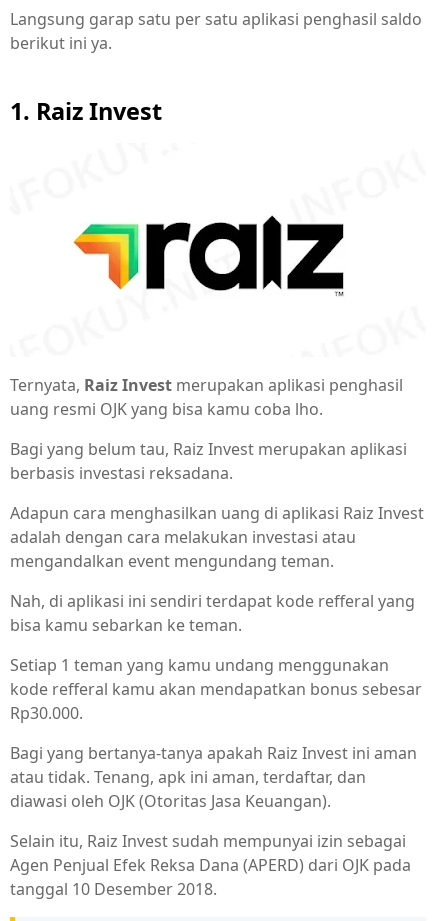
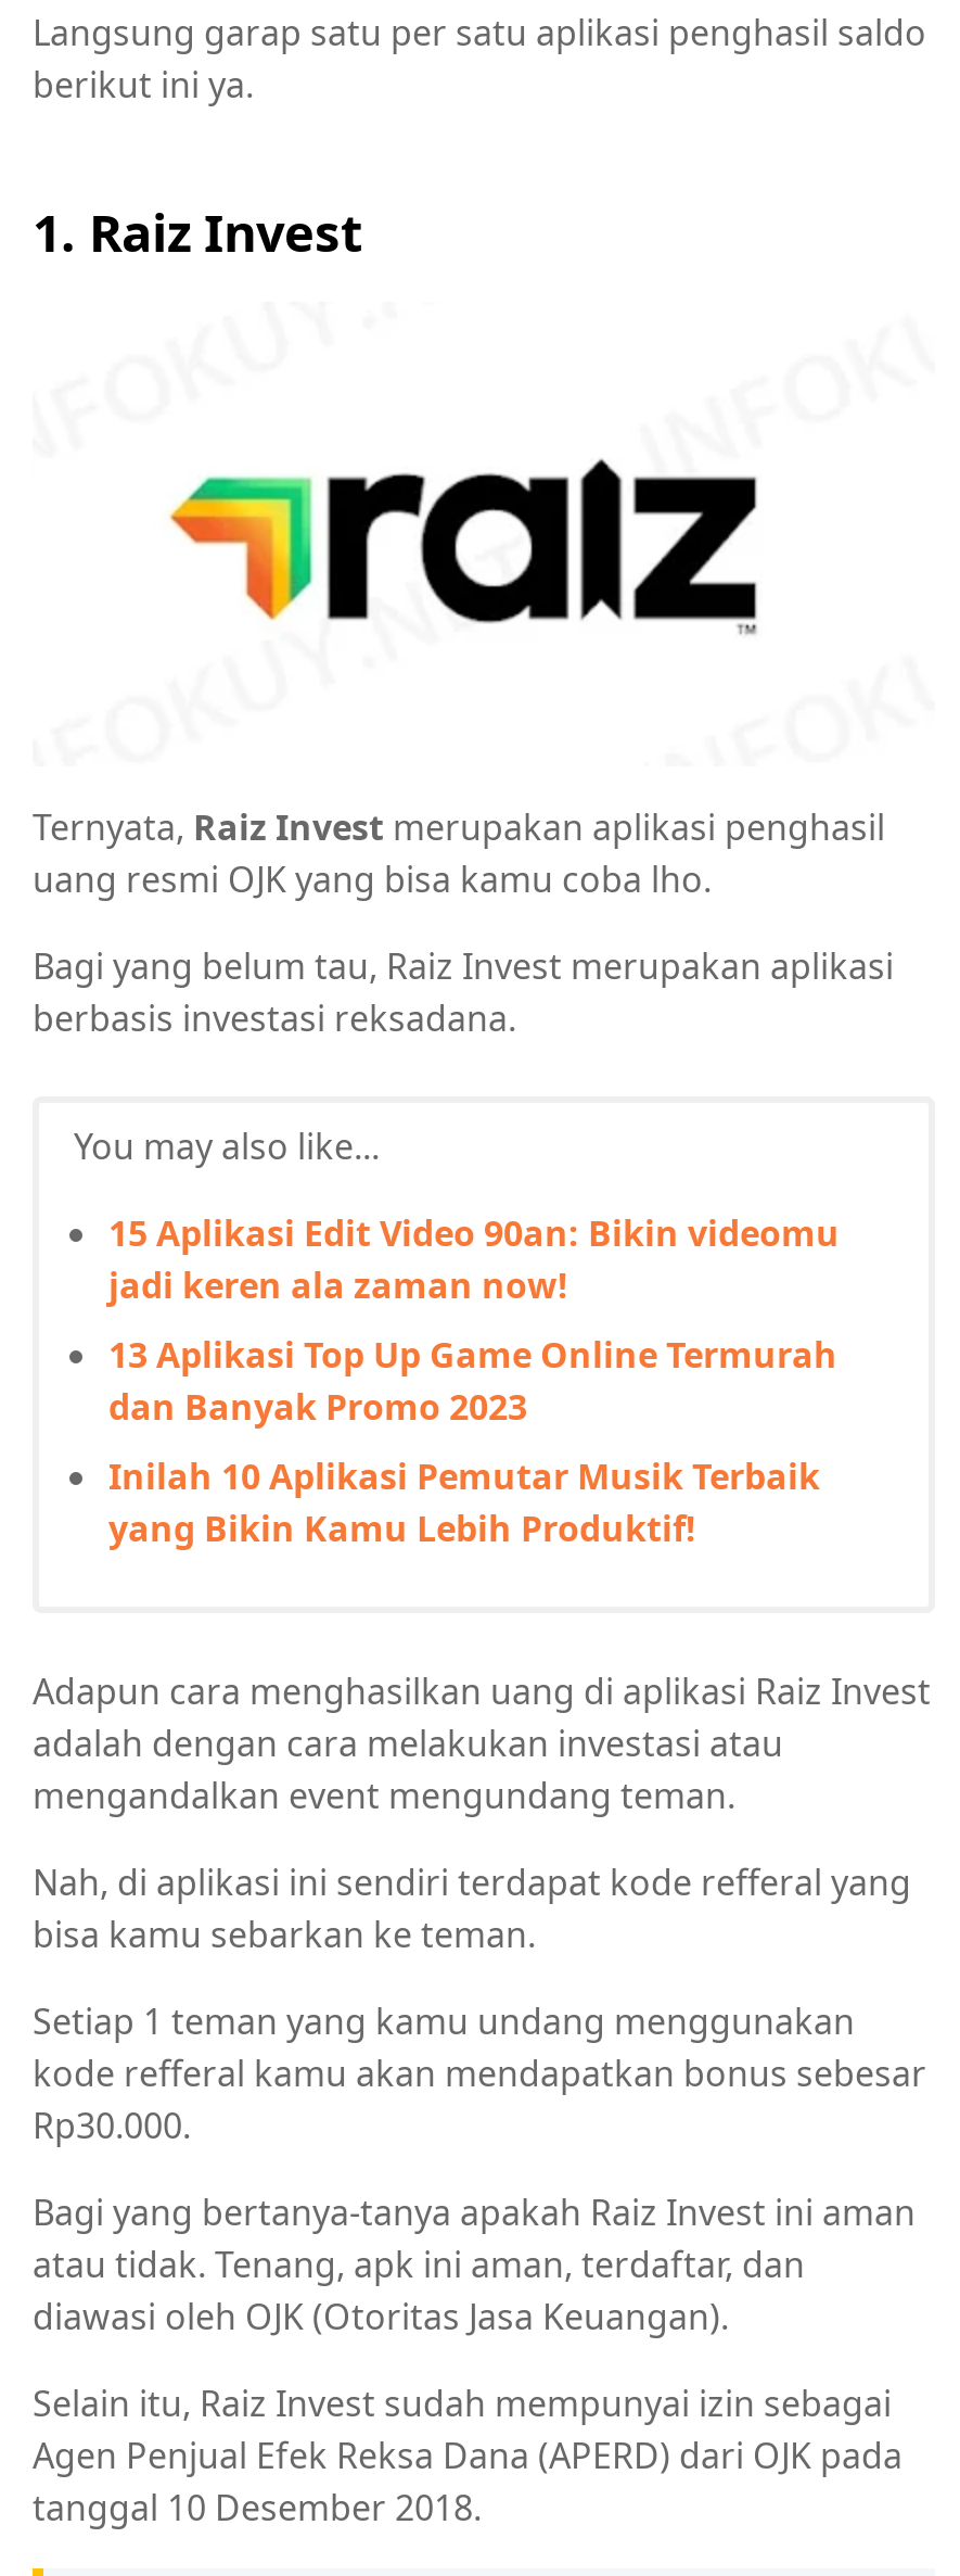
+ You may also like...
+ 15 Aplikasi Edit Video 90an: Bikin videomu
+ jadi keren ala zaman now!
+ 13 Aplikasi Top Up Game Online Termurah
+ dan Banyak Promo 2023
+ Inilah 10 Aplikasi Pemutar Musik Terbaik
+ yang Bikin Kamu Lebih Produktif!
